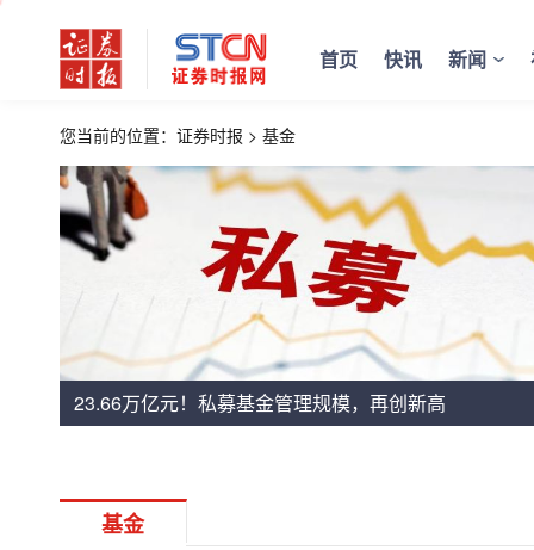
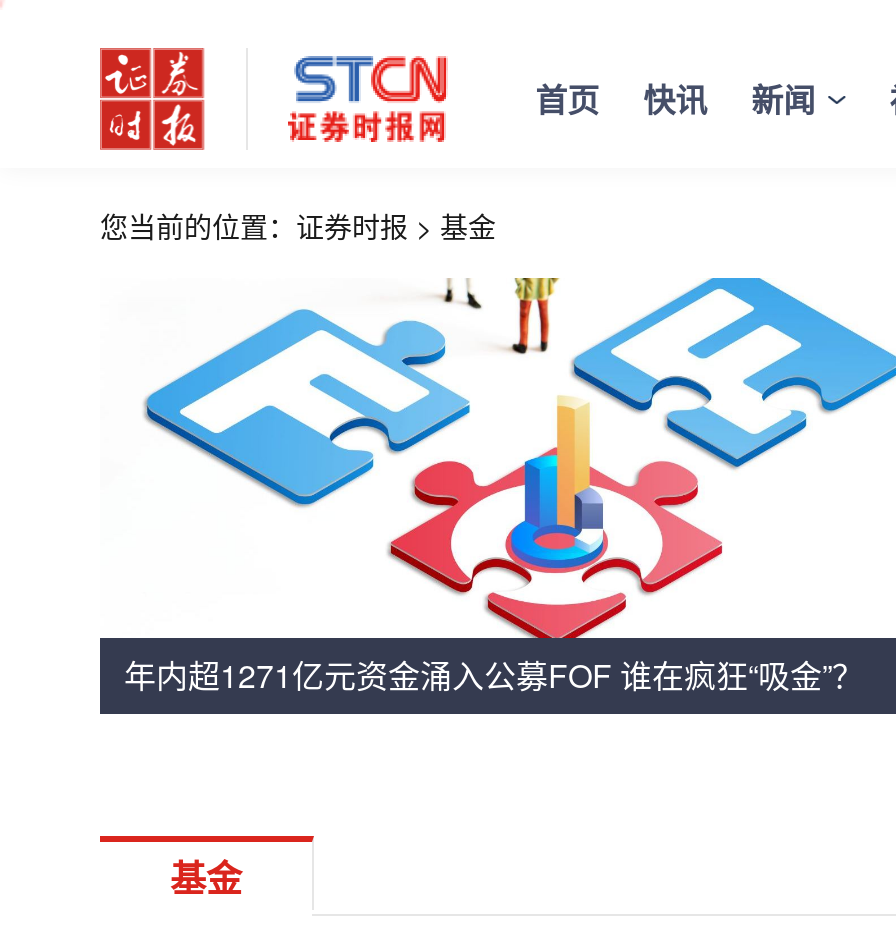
- [image]
- 23.66万亿元！私募基金管理规模，再创新高
+ [image]
+ 年内超1271亿元资金涌入公募FOF 谁在疯狂“吸金”？
